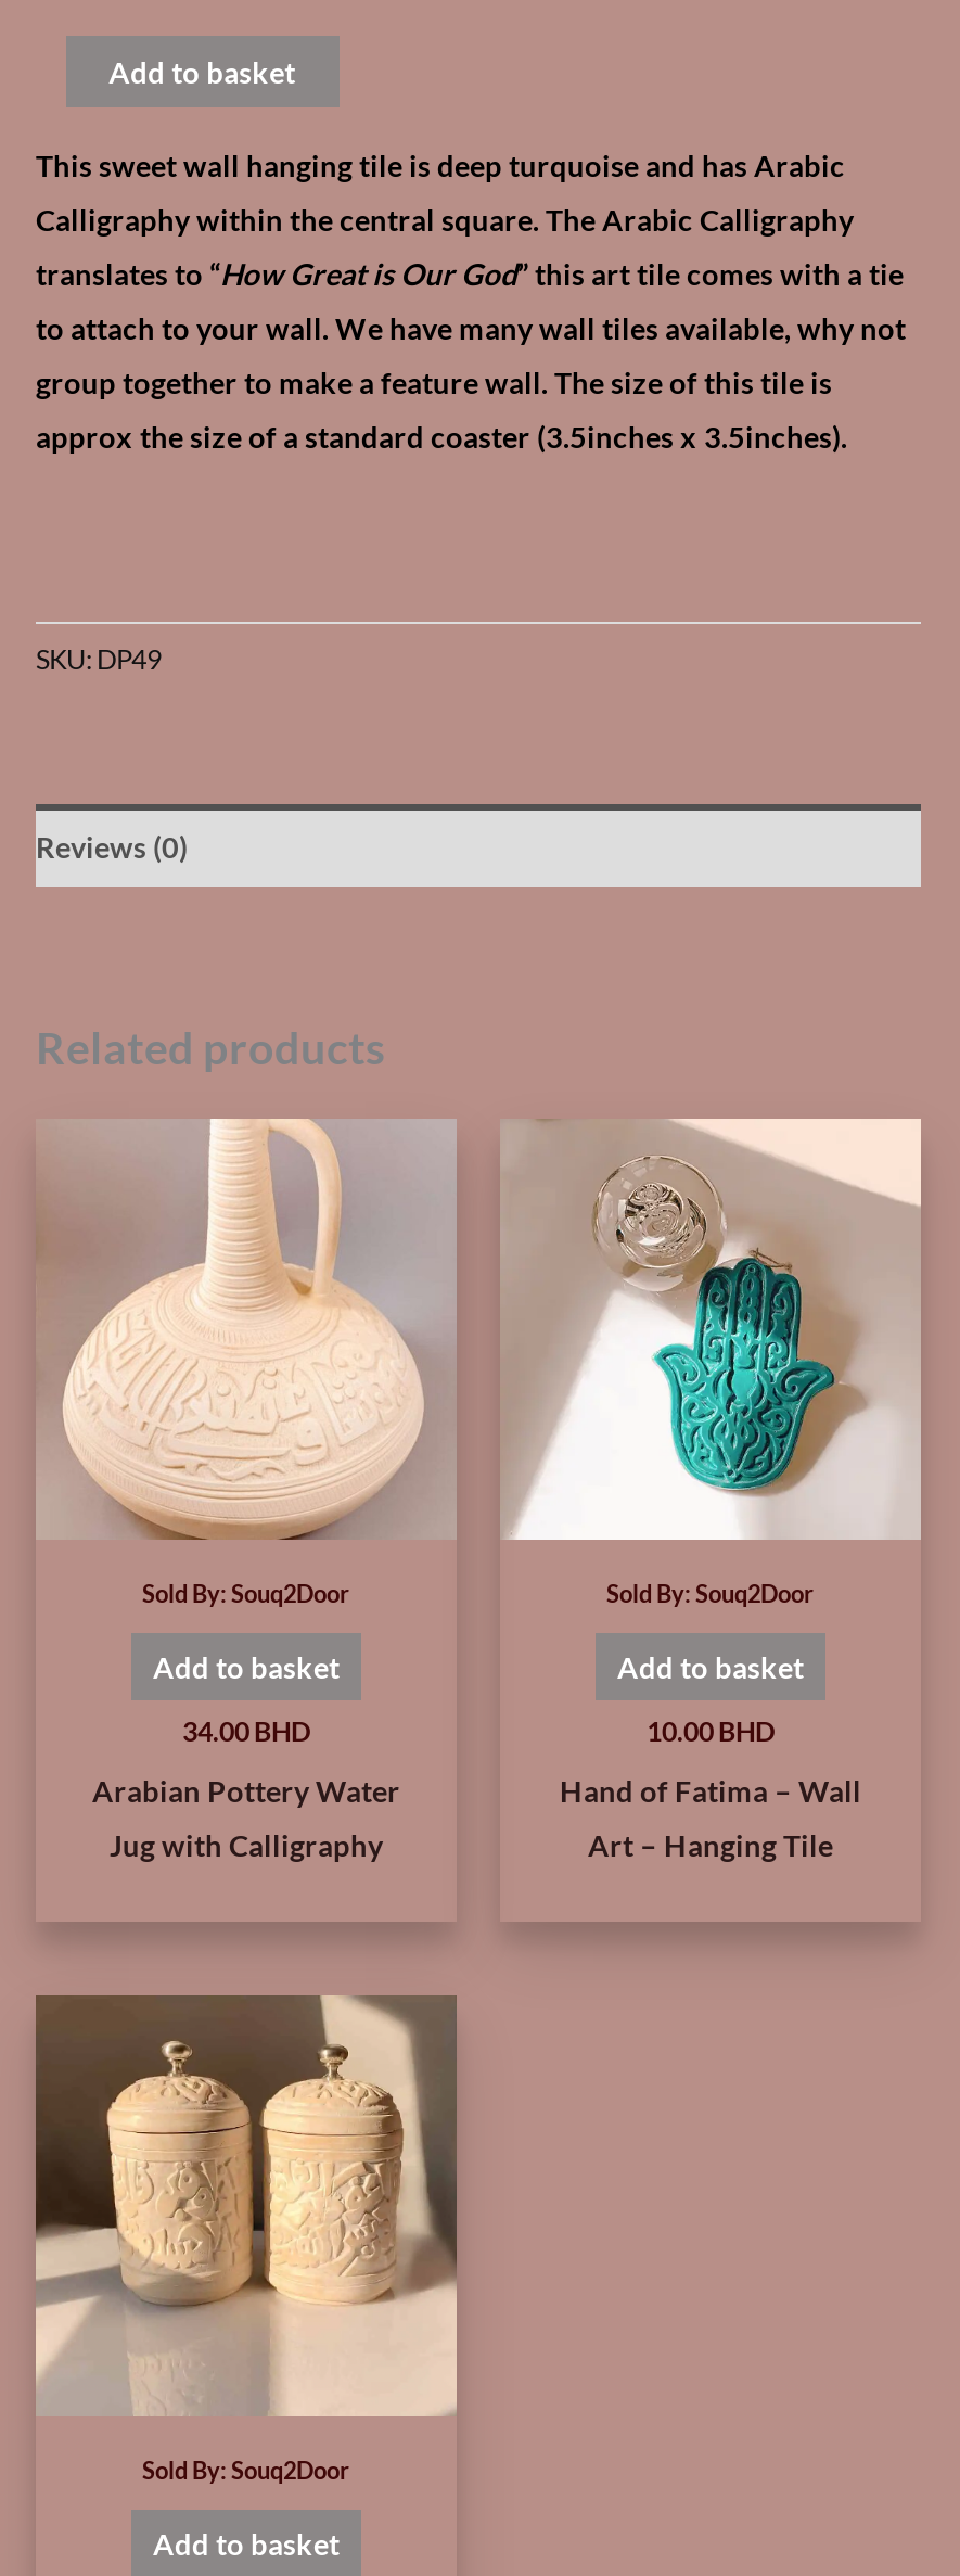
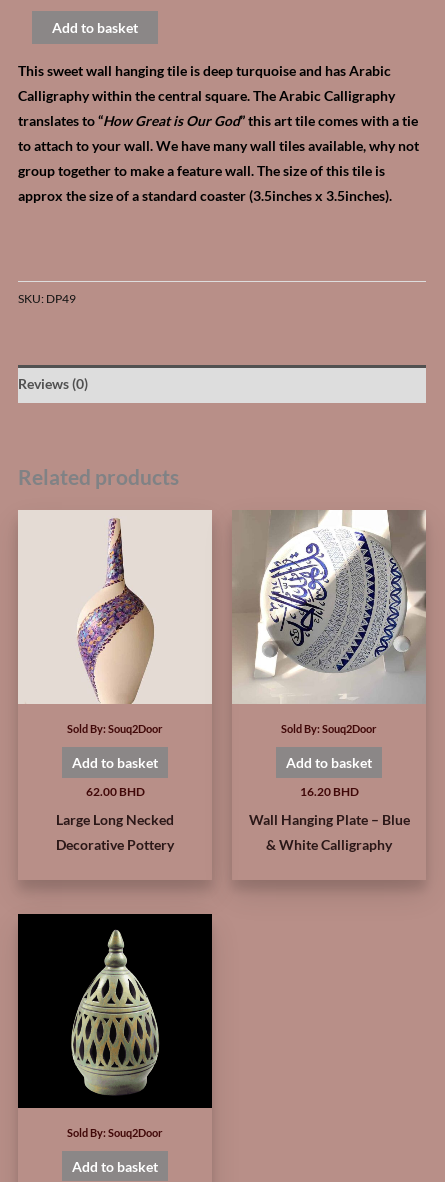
- [image]
+ [image]

- [image]
+ [image]

- 34.00 BHD
+ 62.00 BHD

- 10.00 BHD
+ 16.20 BHD

- Arabian Pottery Water
+ Large Long Necked

- Hand of Fatima – Wall
+ Wall Hanging Plate – Blue

- Jug with Calligraphy
+ Decorative Pottery

- Art – Hanging Tile
+ & White Calligraphy

- [image]
+ [image]
